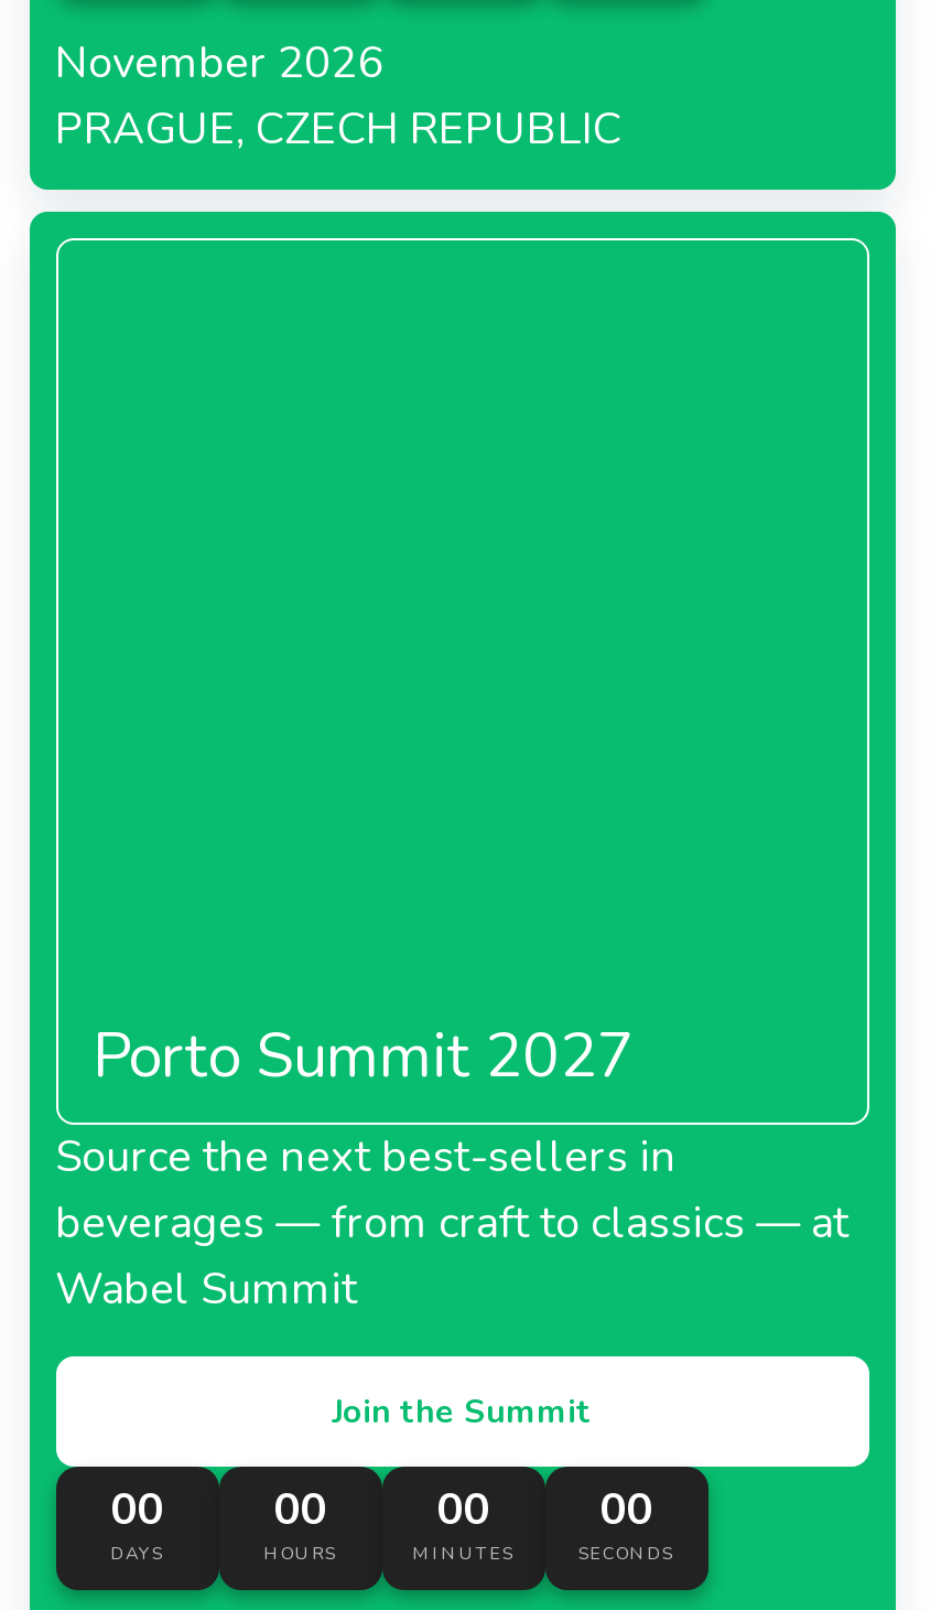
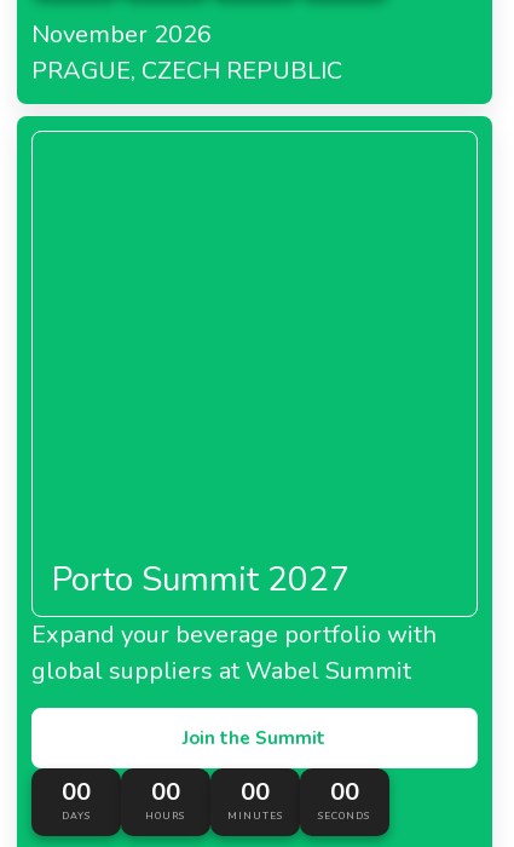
- Source the next best-sellers in
- beverages — from craft to classics — at
- Wabel Summit
+ Expand your beverage portfolio with
+ global suppliers at Wabel Summit
